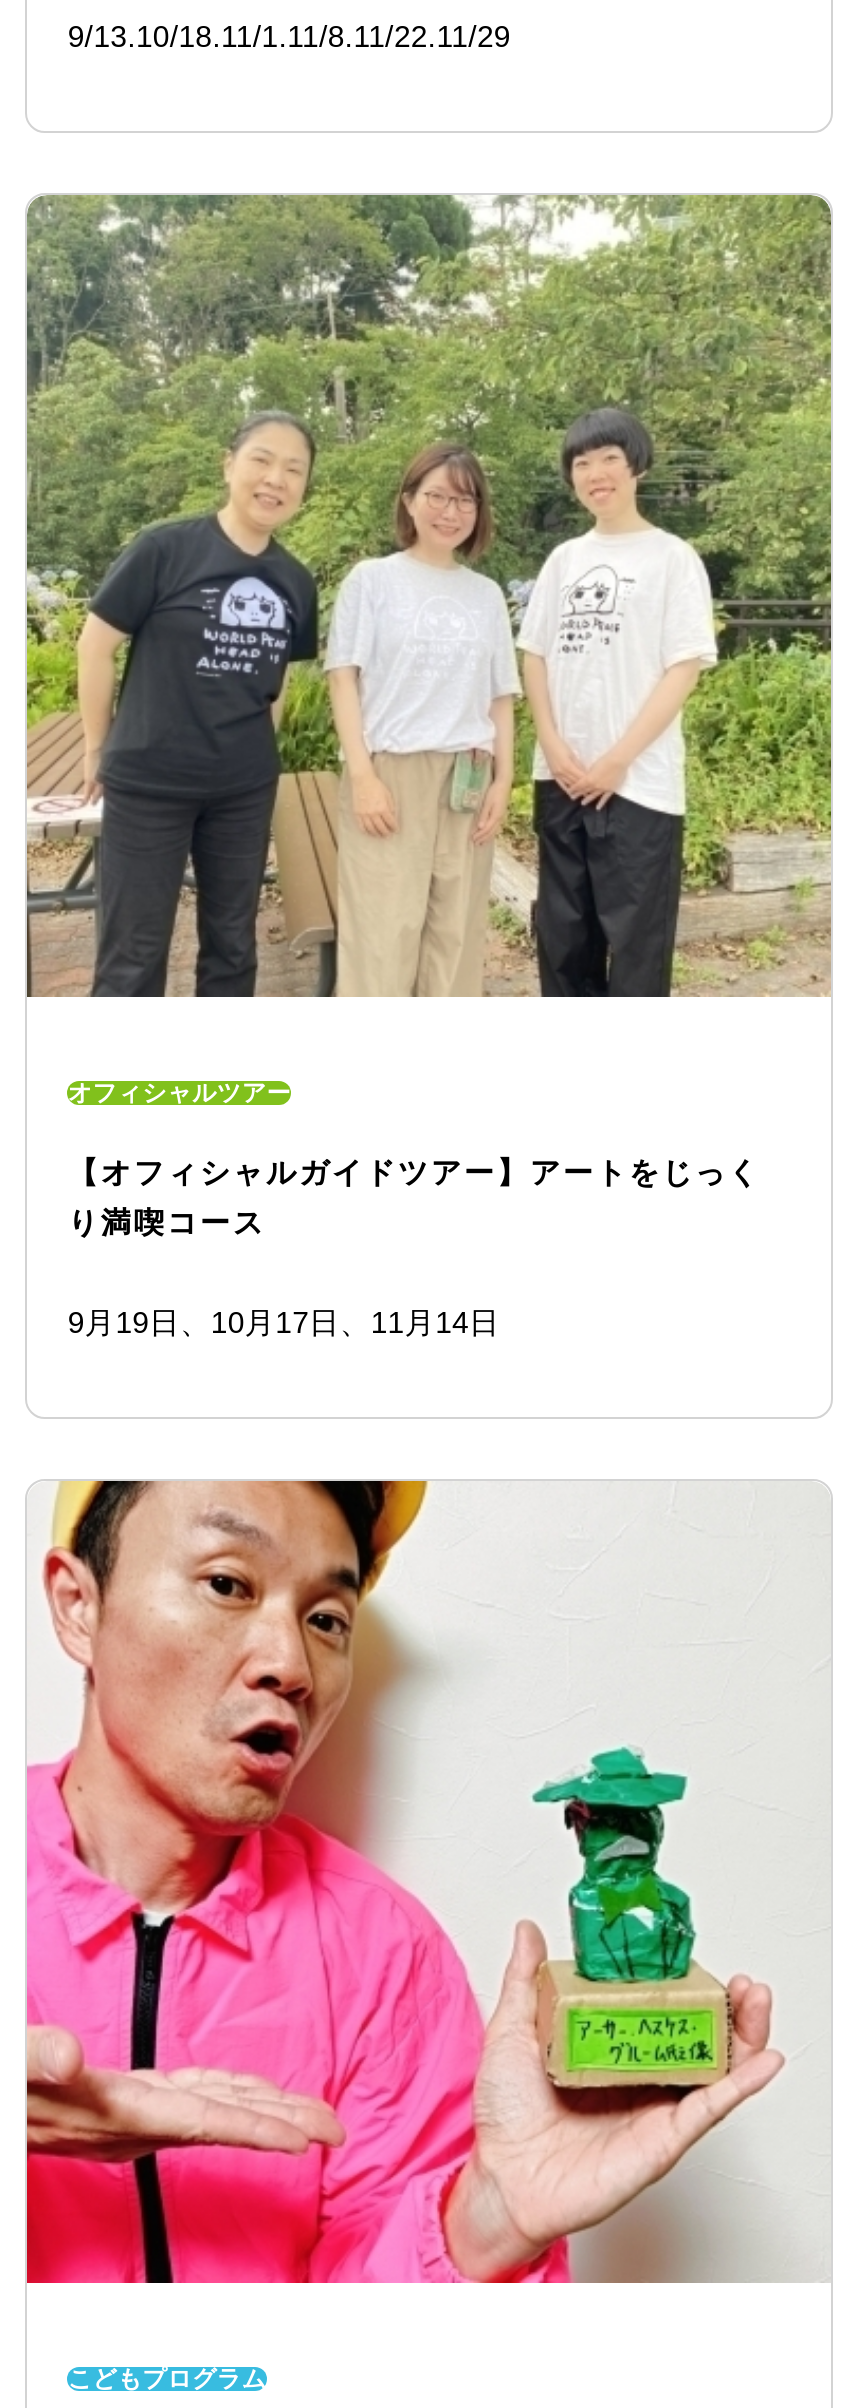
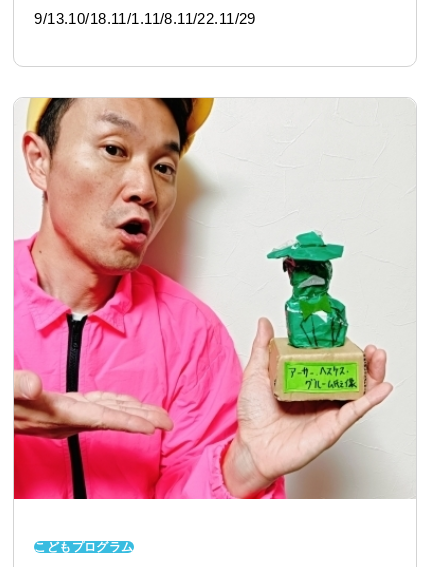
- [image]
- オフィシャルツアー
- 【オフィシャルガイドツアー】アートをじっく
- り満喫コース
- 9月19日、10月17日、11月14日
